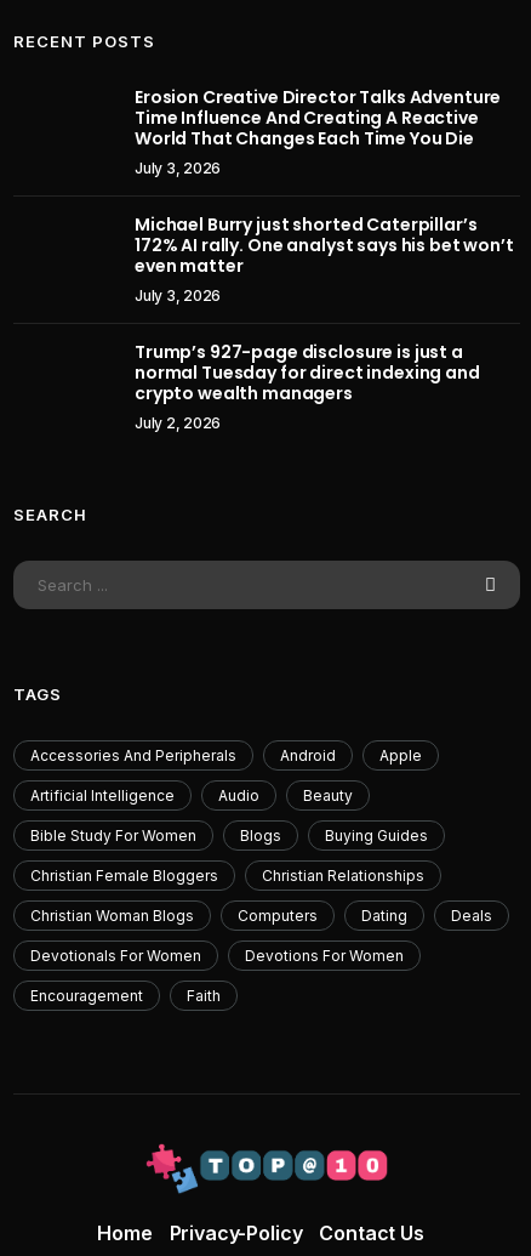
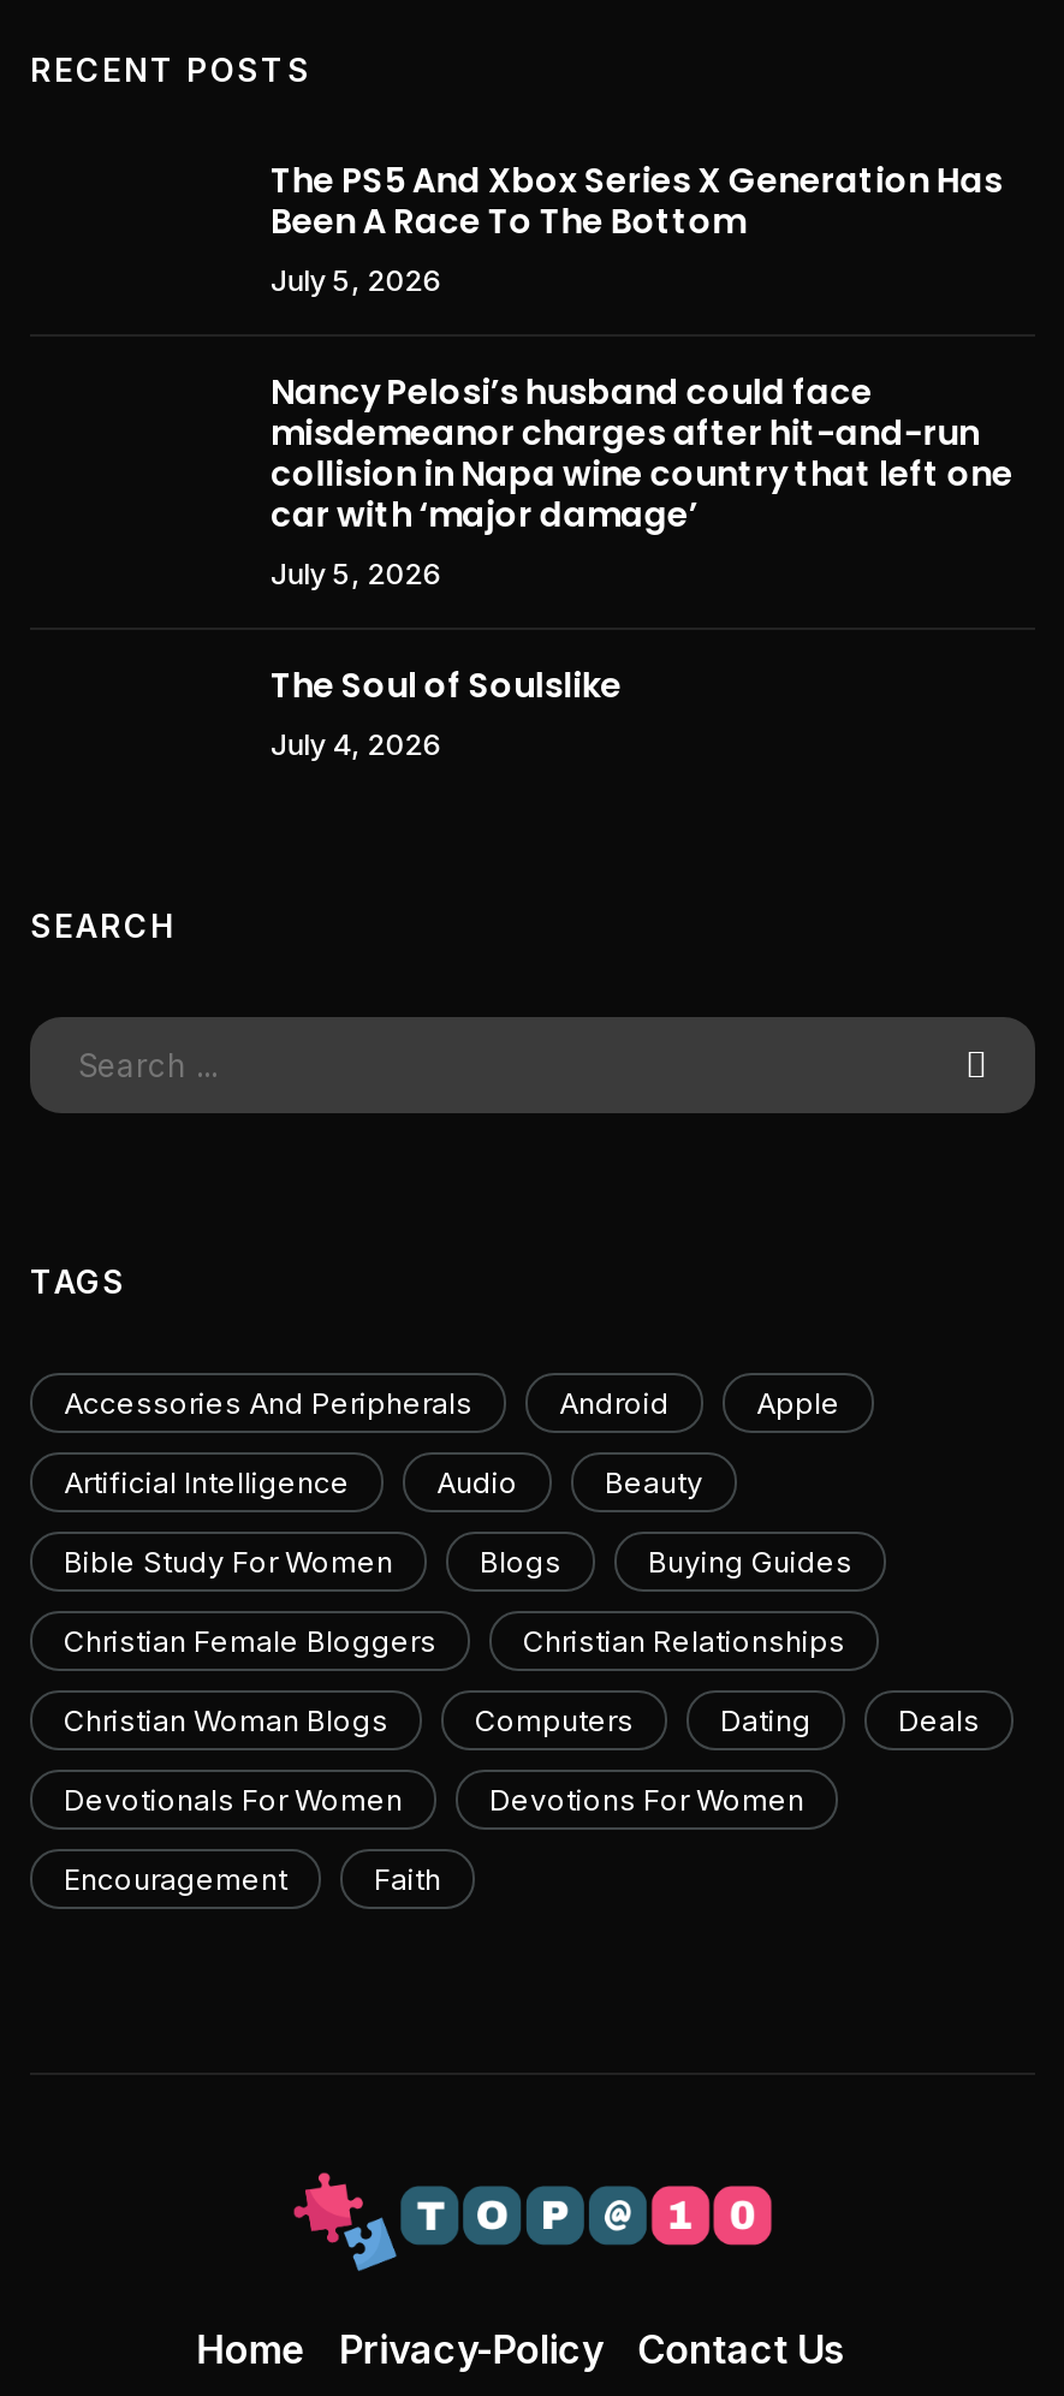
- Erosion Creative Director Talks Adventure
- Time Influence And Creating A Reactive
- World That Changes Each Time You Die
- July 3, 2026
+ The PS5 And Xbox Series X Generation Has
+ Been A Race To The Bottom
+ July 5, 2026

- Michael Burry just shorted Caterpillar’s
- 172% AI rally. One analyst says his bet won’t
- even matter
- July 3, 2026
+ Nancy Pelosi’s husband could face
+ misdemeanor charges after hit-and-run
+ collision in Napa wine country that left one
+ car with ‘major damage’
+ July 5, 2026

- Trump’s 927-page disclosure is just a
- normal Tuesday for direct indexing and
- crypto wealth managers
- July 2, 2026
+ The Soul of Soulslike
+ July 4, 2026
